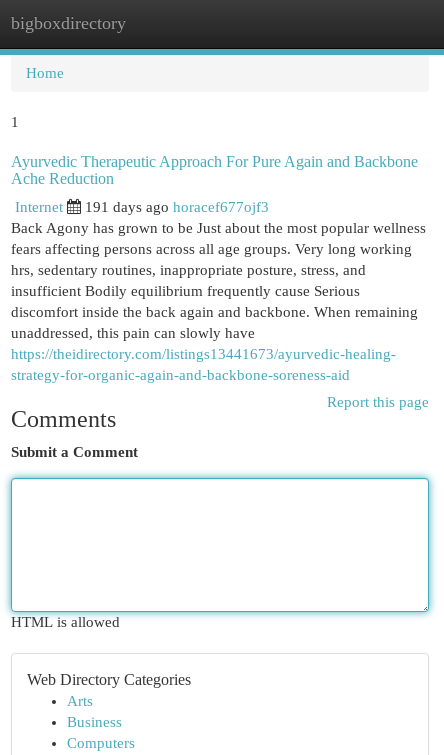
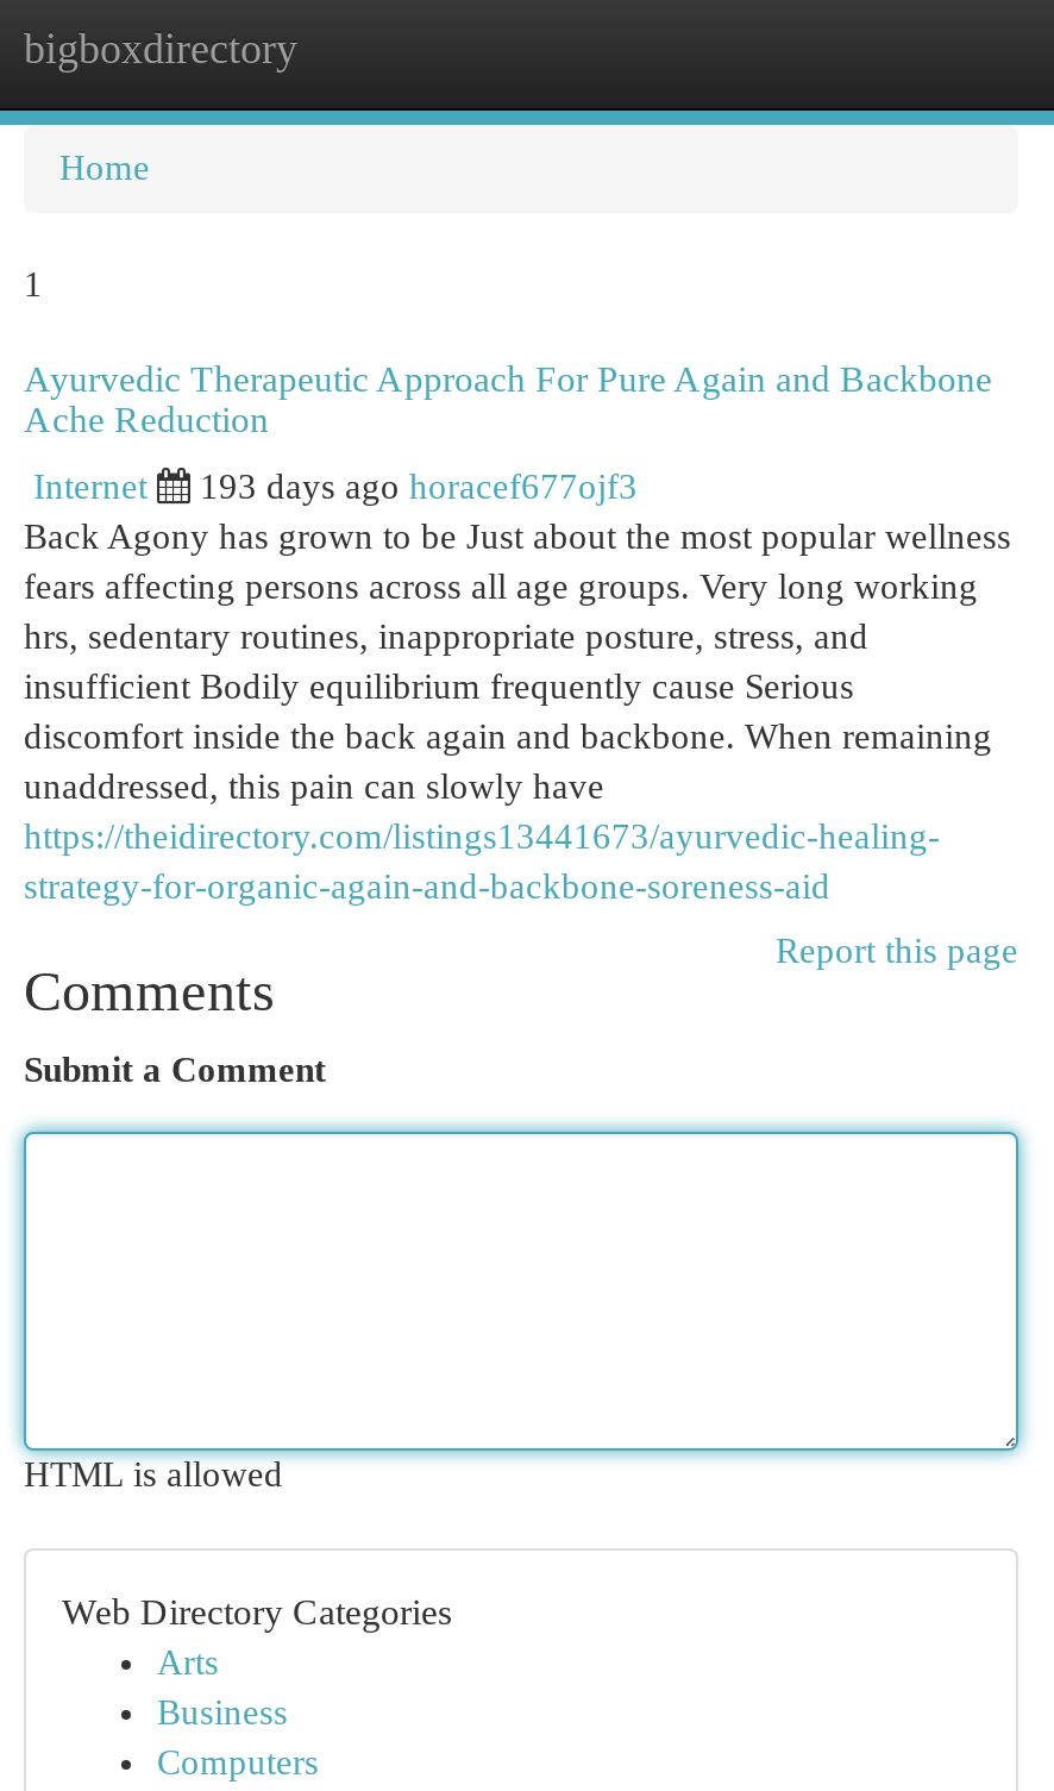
- 191 days ago horacef677ojf3
+ 193 days ago horacef677ojf3
